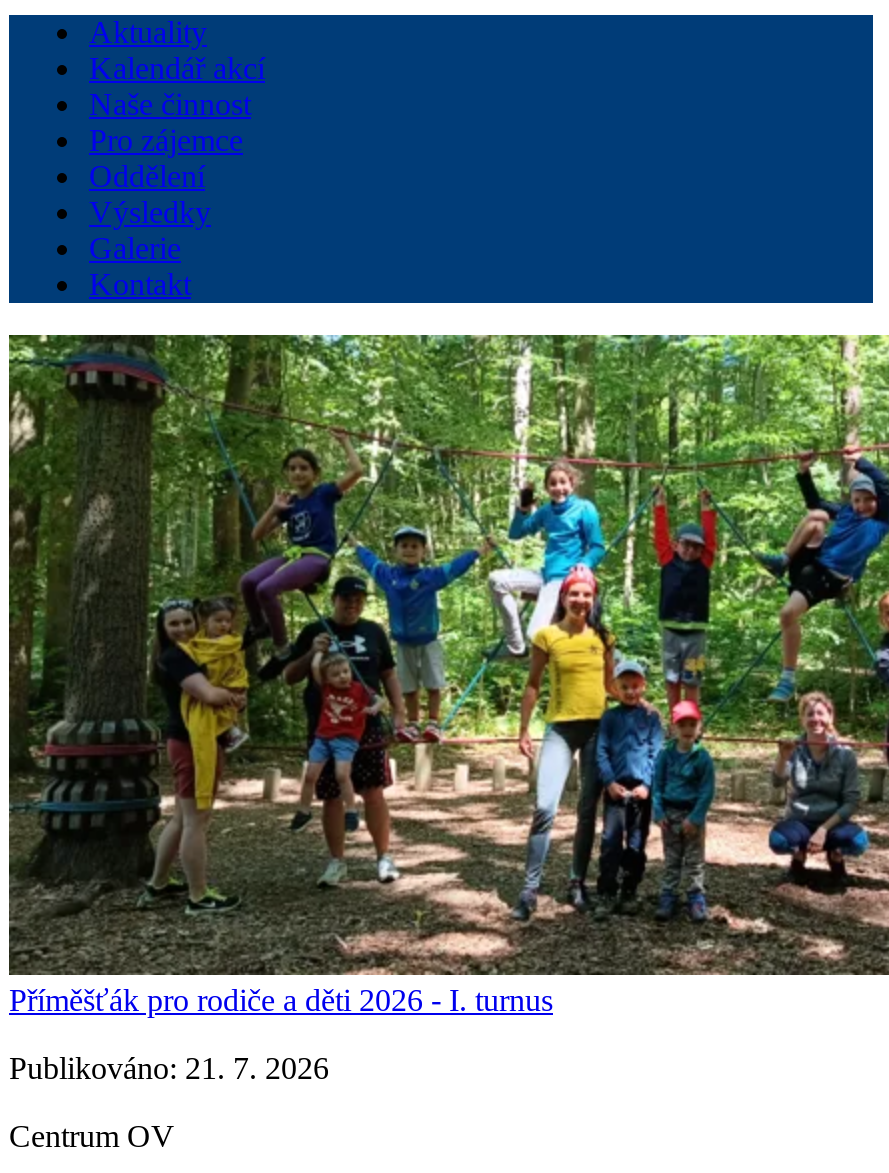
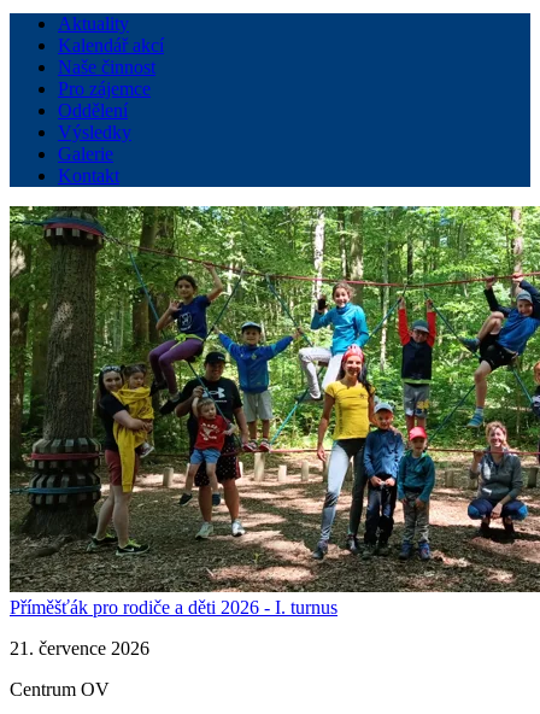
- Publikováno: 21. 7. 2026
+ 21. července 2026
